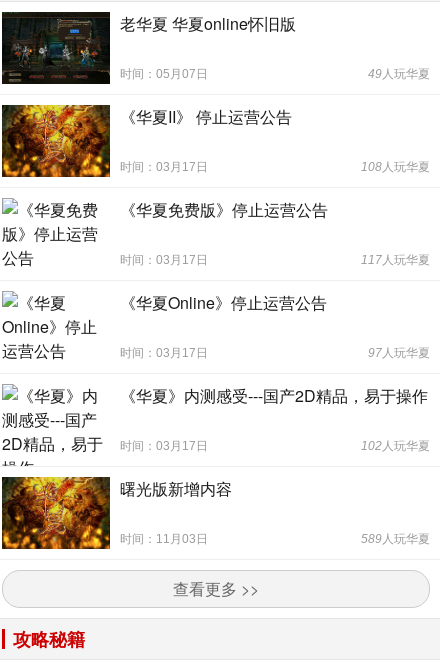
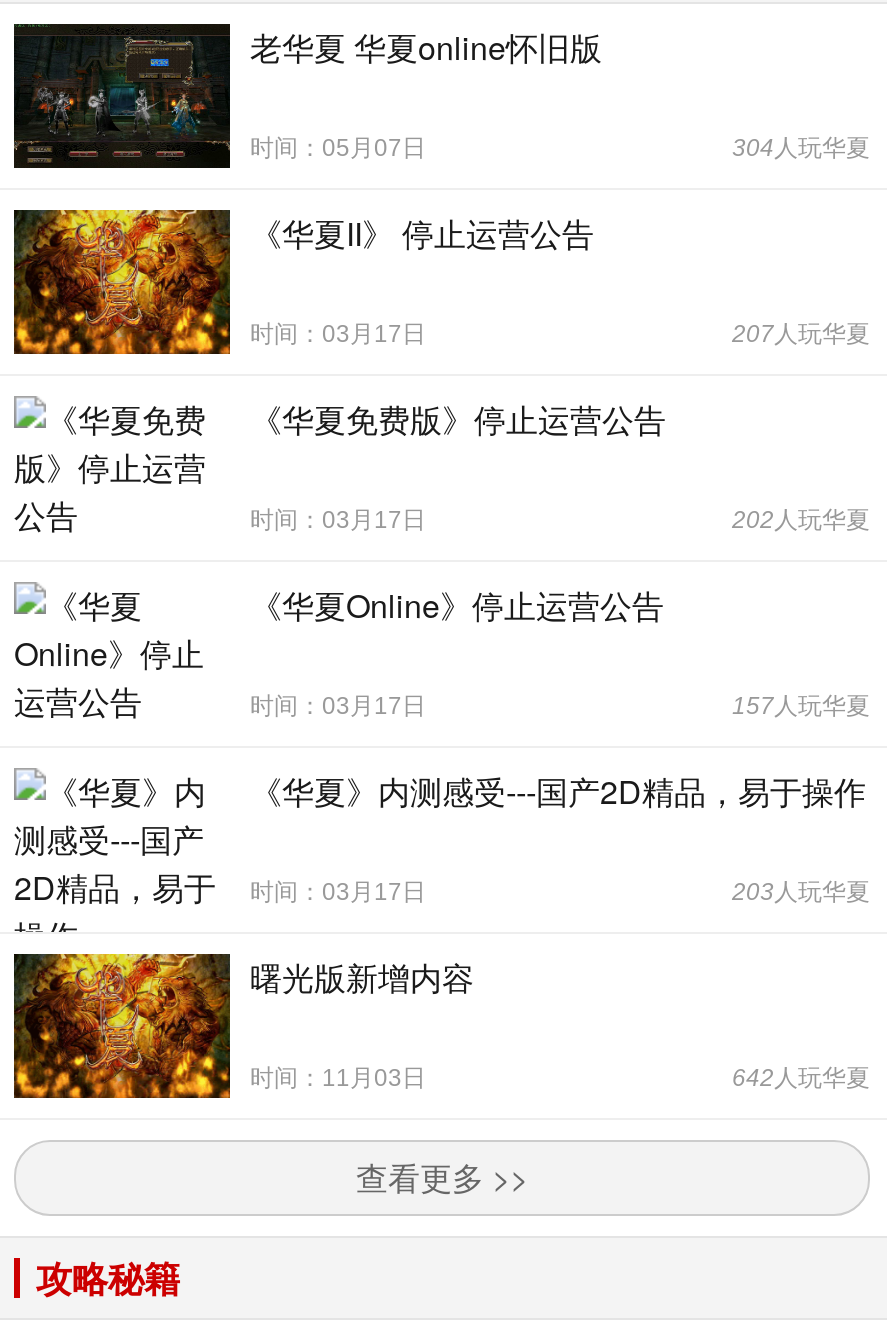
- 49人玩华夏
+ 304人玩华夏

- 108人玩华夏
+ 207人玩华夏

- 117人玩华夏
+ 202人玩华夏

- 97人玩华夏
+ 157人玩华夏

- 102人玩华夏
+ 203人玩华夏

- 589人玩华夏
+ 642人玩华夏
